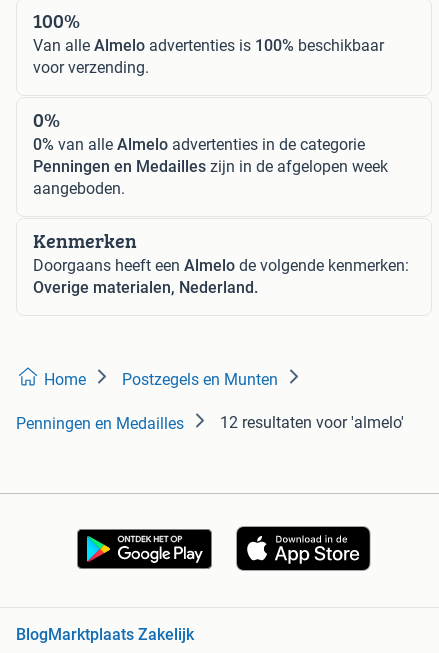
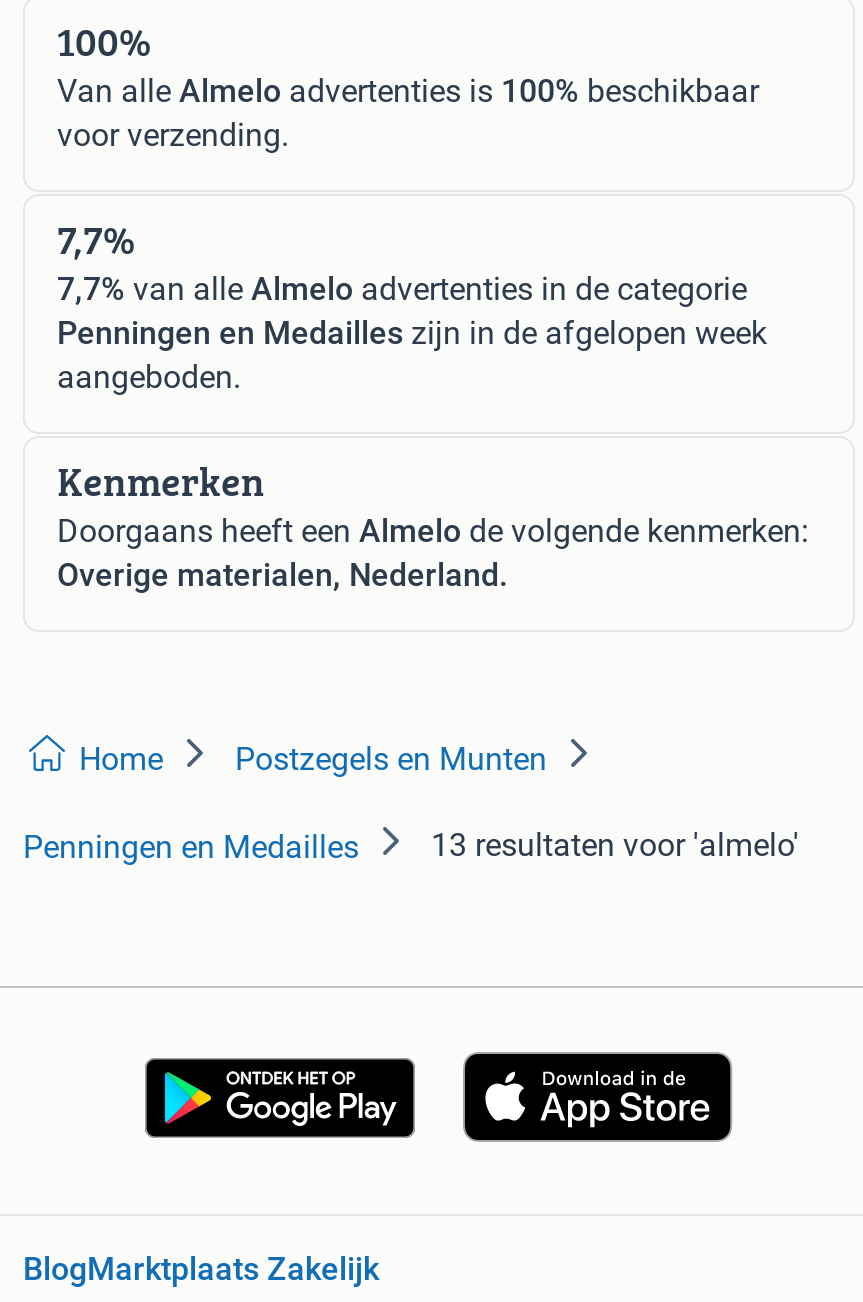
- 0%
+ 7,7%

- 0% van alle Almelo advertenties in de categorie
+ 7,7% van alle Almelo advertenties in de categorie

- 12 resultaten voor 'almelo'
+ 13 resultaten voor 'almelo'
